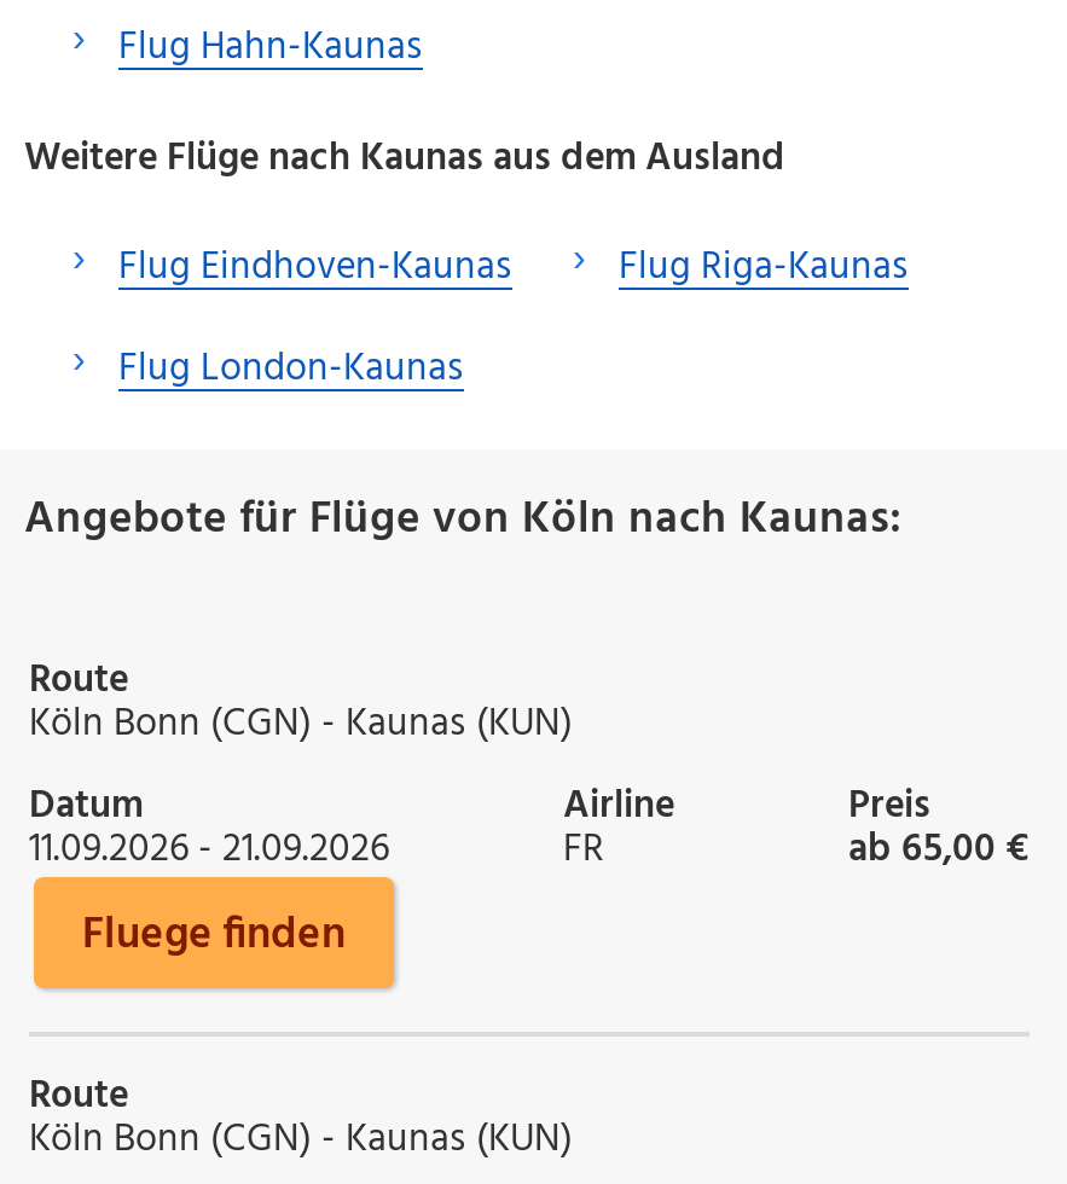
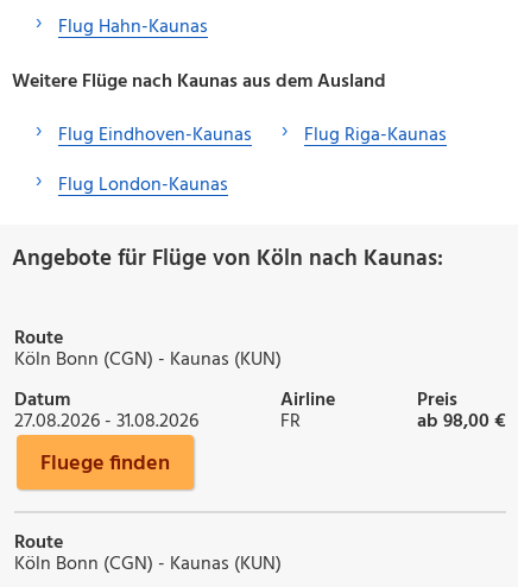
- 11.09.2026 - 21.09.2026
+ 27.08.2026 - 31.08.2026

- ab 65,00 €
+ ab 98,00 €
